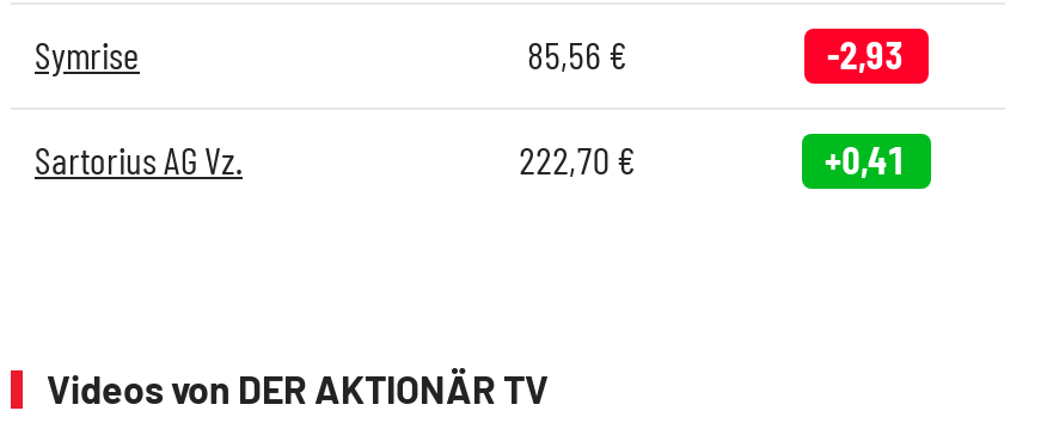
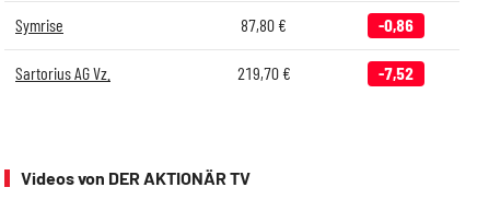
- 85,56 €
+ 87,80 €

- -2,93
+ -0,86

- 222,70 €
+ 219,70 €

- +0,41
+ -7,52
